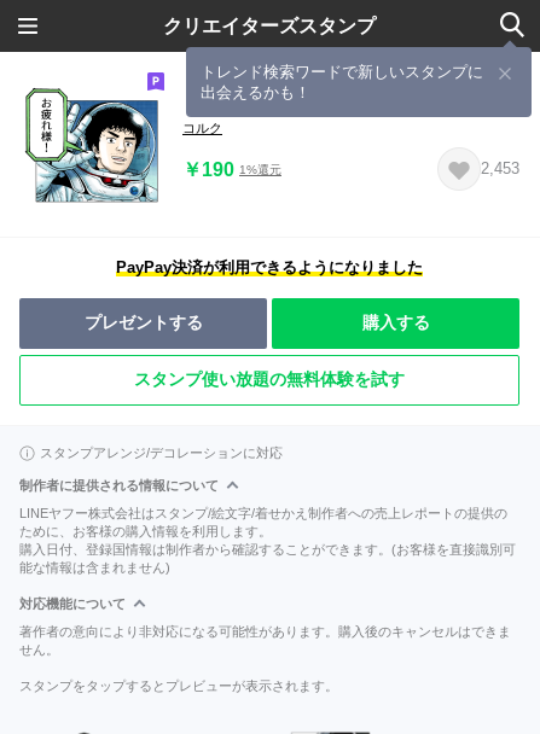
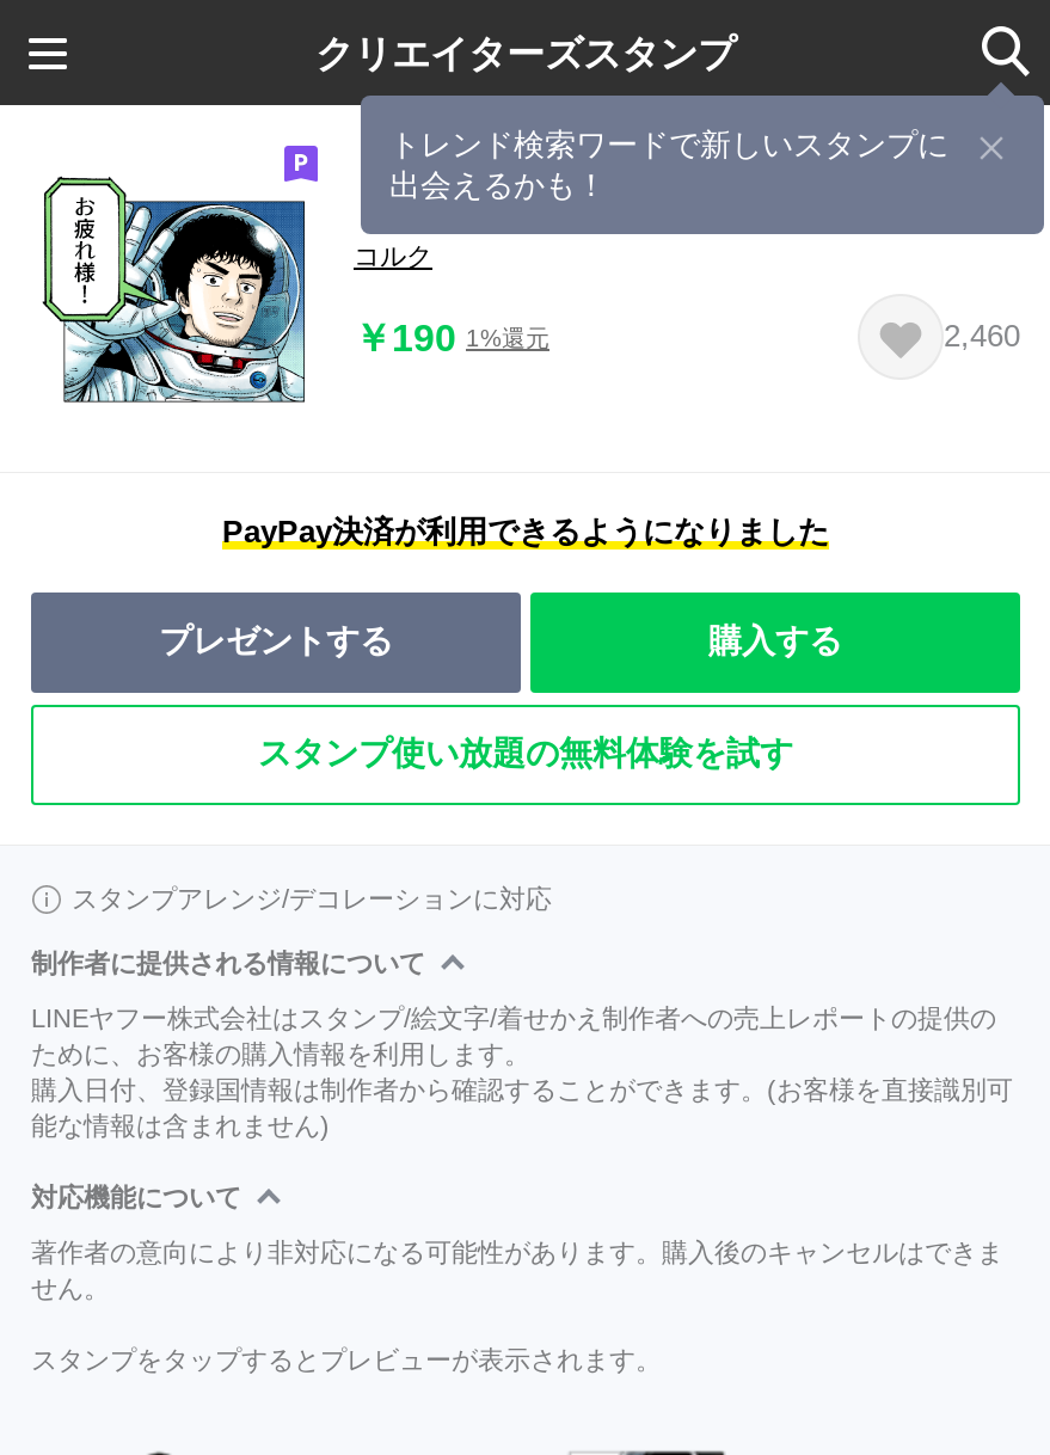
- 2,453
+ 2,460
